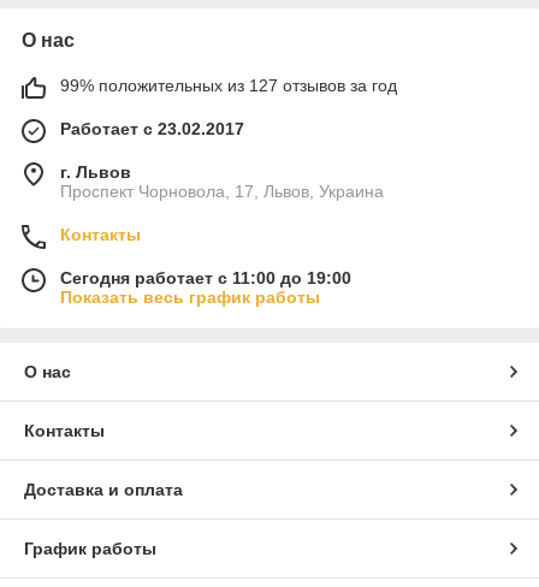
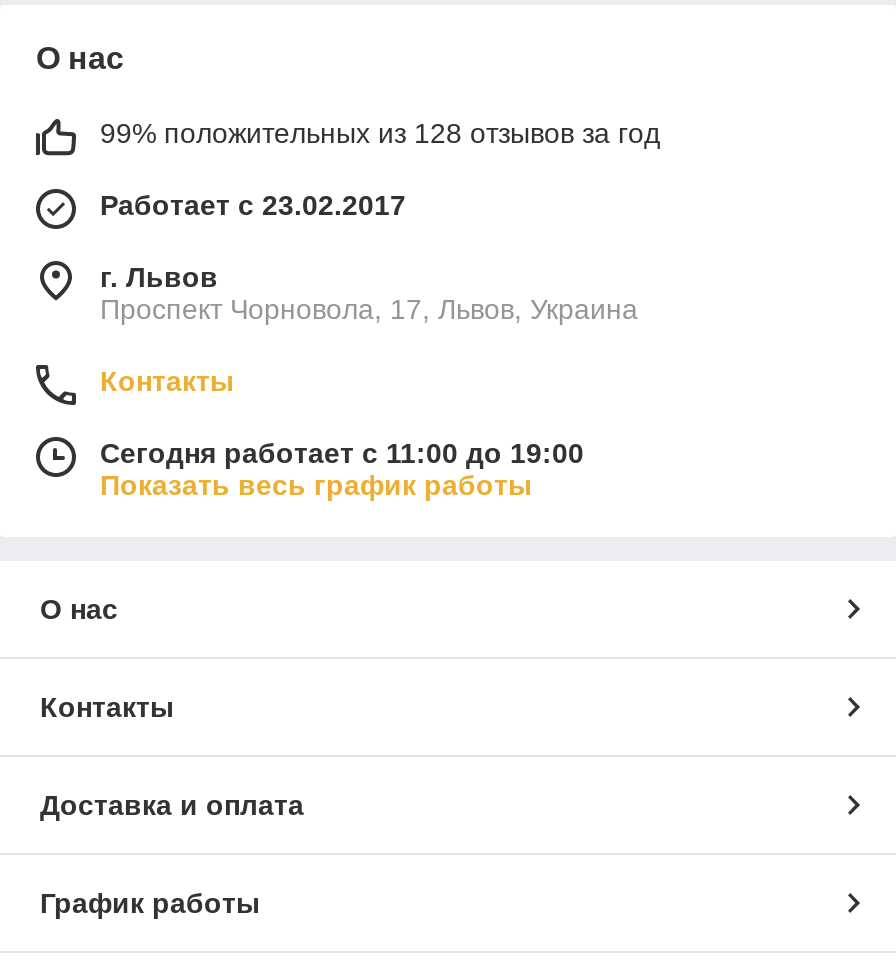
- 99% положительных из 127 отзывов за год
+ 99% положительных из 128 отзывов за год
